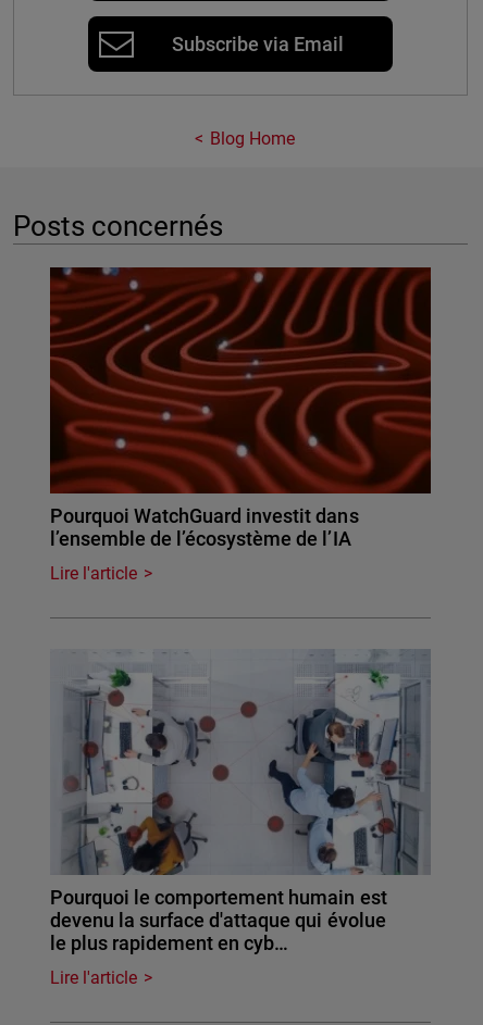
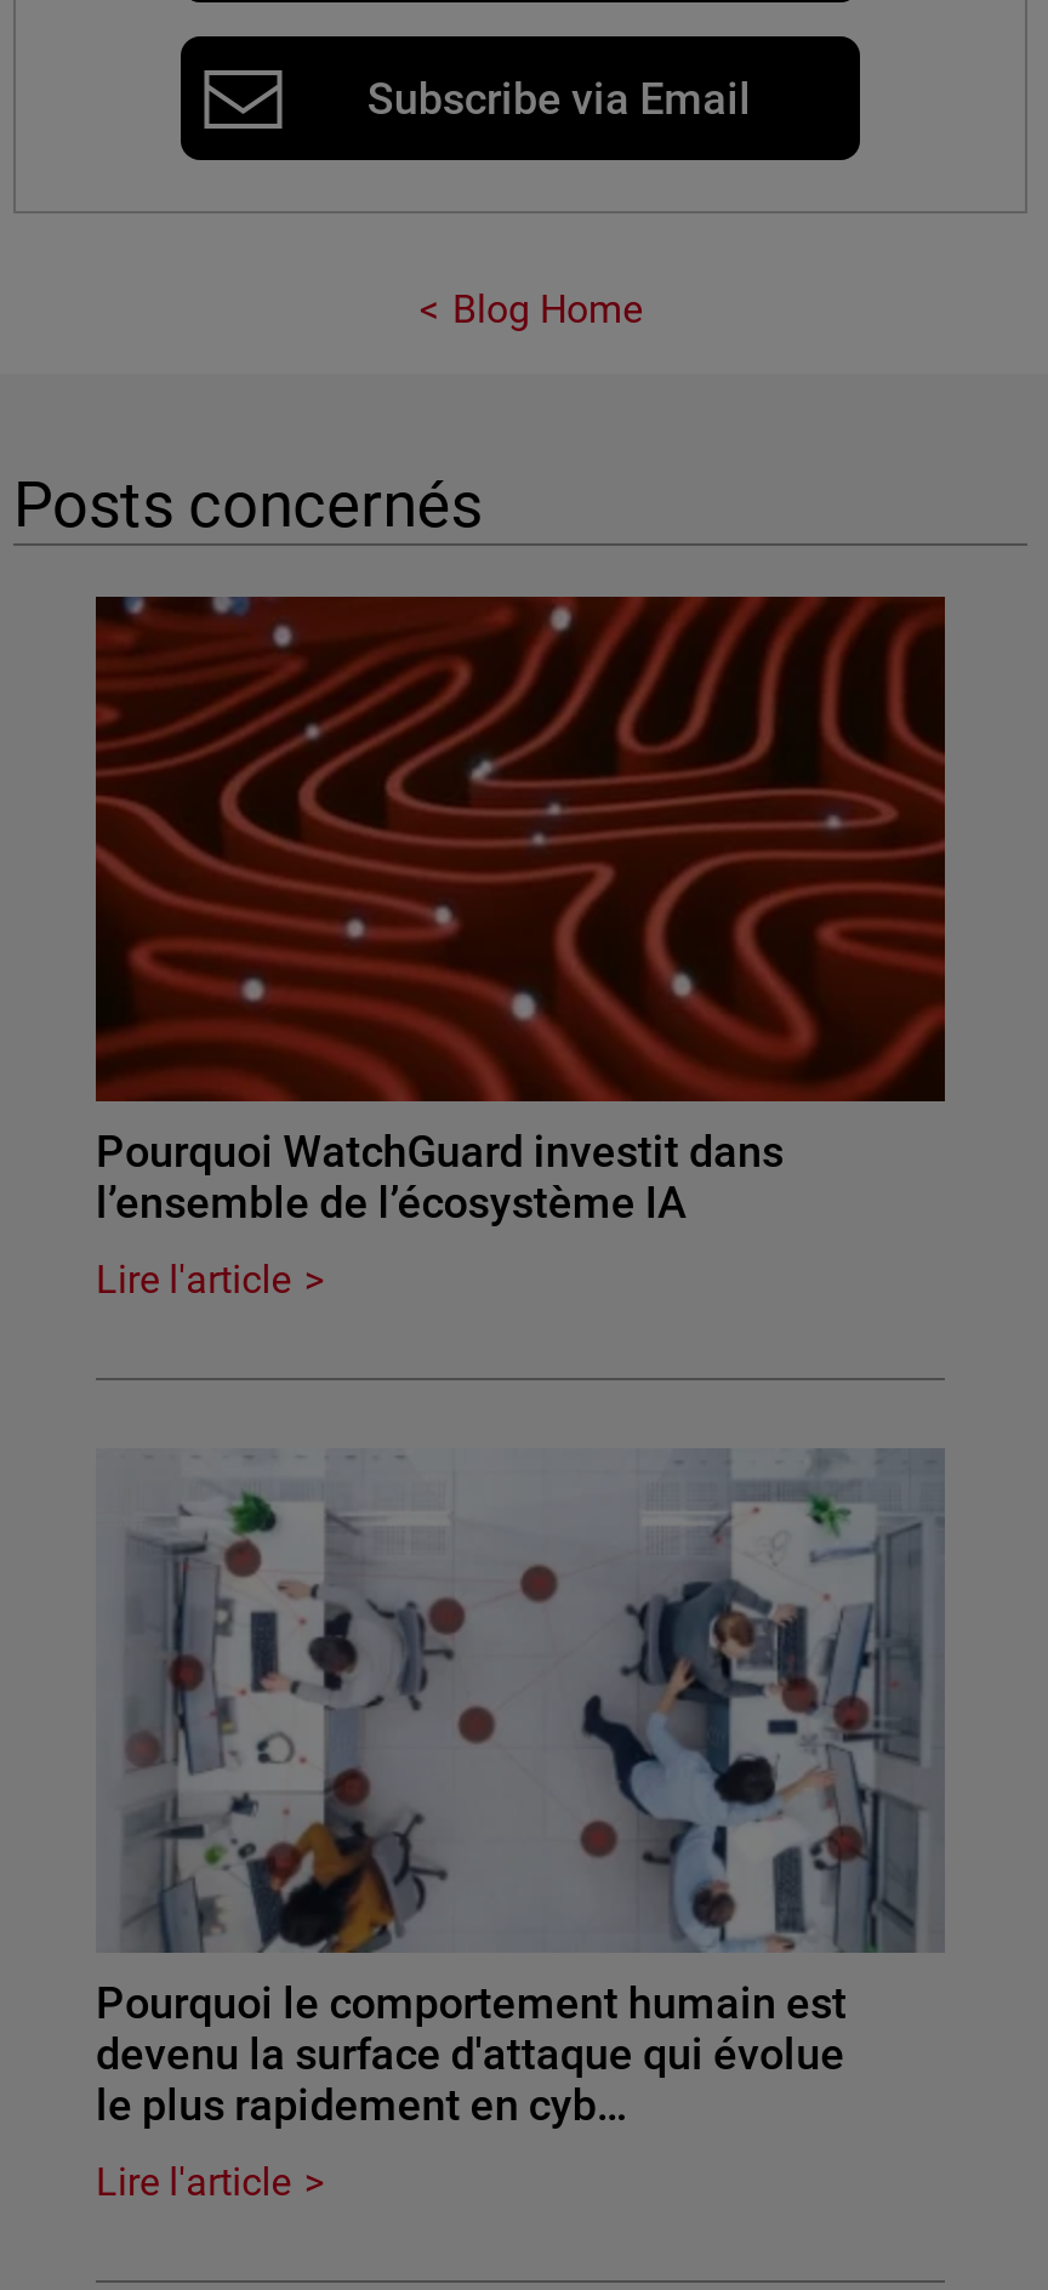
- l’ensemble de l’écosystème de l’IA
+ l’ensemble de l’écosystème IA
